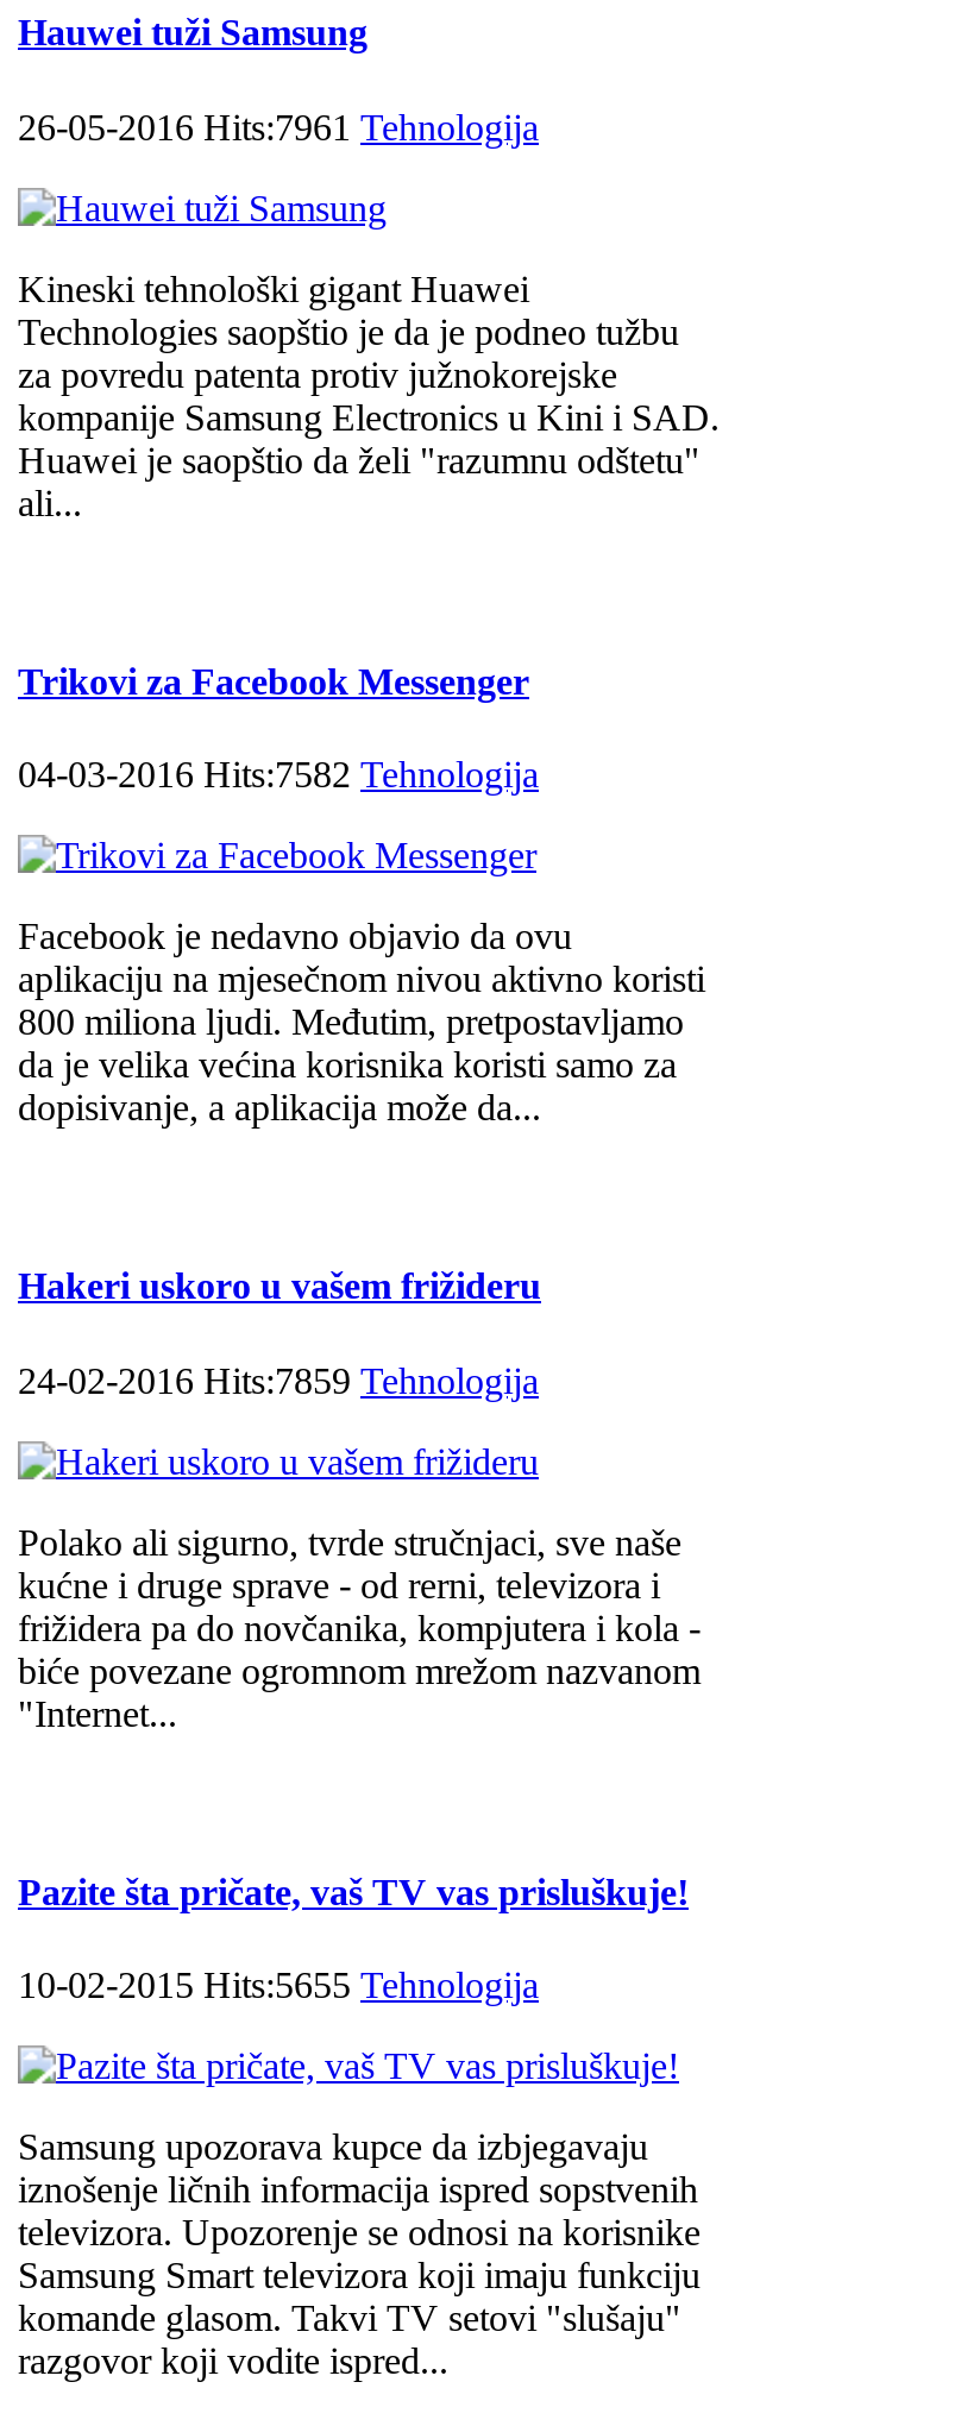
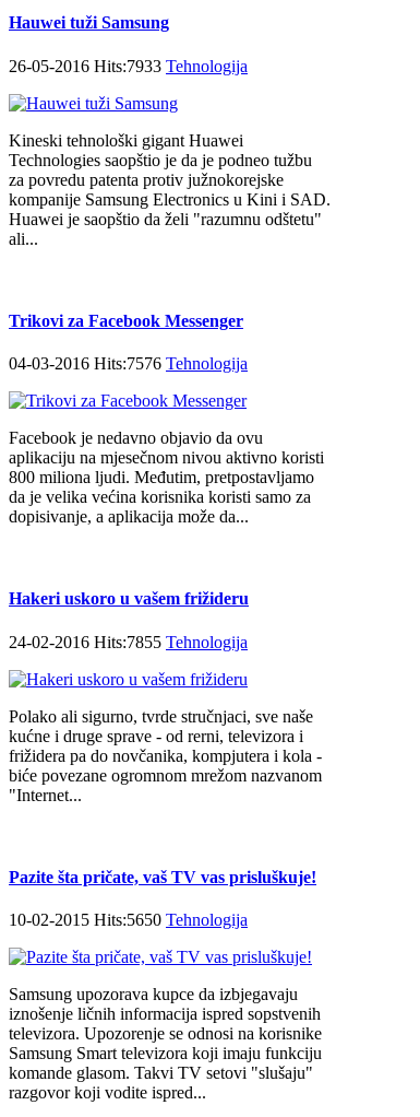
- 26-05-2016 Hits:7961 Tehnologija
+ 26-05-2016 Hits:7933 Tehnologija

- 04-03-2016 Hits:7582 Tehnologija
+ 04-03-2016 Hits:7576 Tehnologija

- 24-02-2016 Hits:7859 Tehnologija
+ 24-02-2016 Hits:7855 Tehnologija

- 10-02-2015 Hits:5655 Tehnologija
+ 10-02-2015 Hits:5650 Tehnologija
